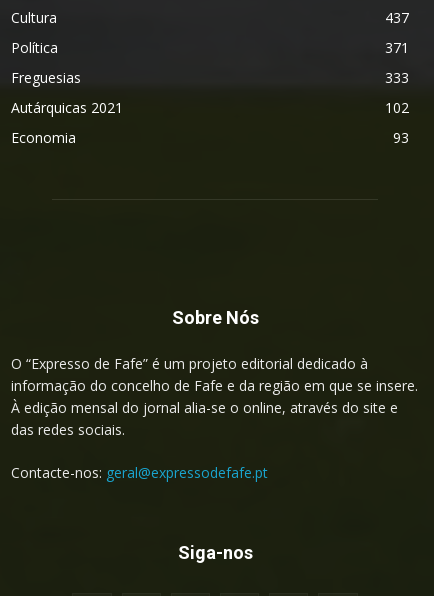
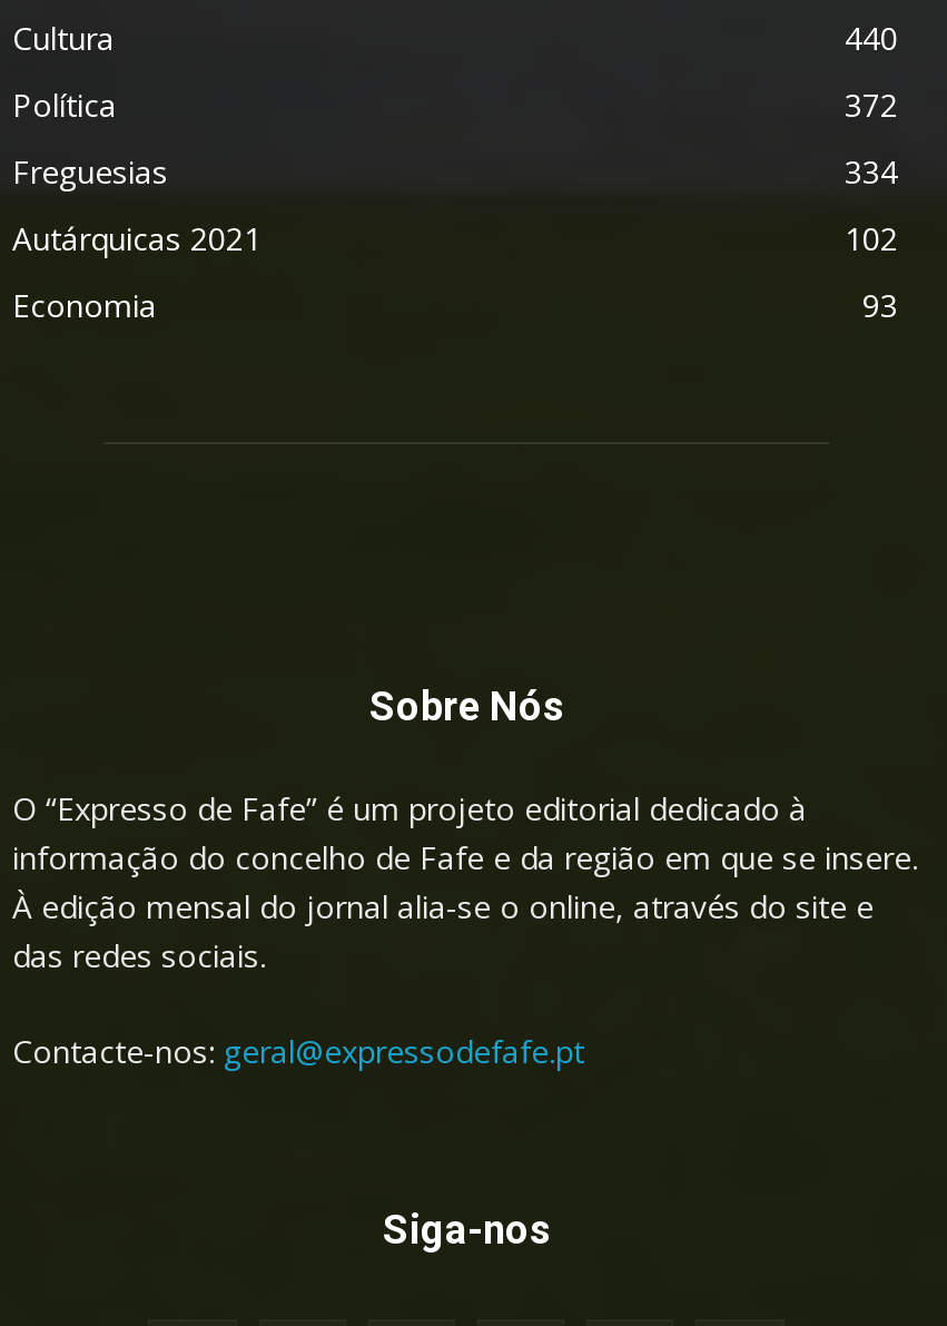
- 437
+ 440

- 371
+ 372

- 333
+ 334
